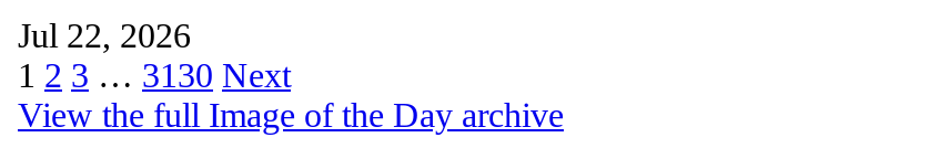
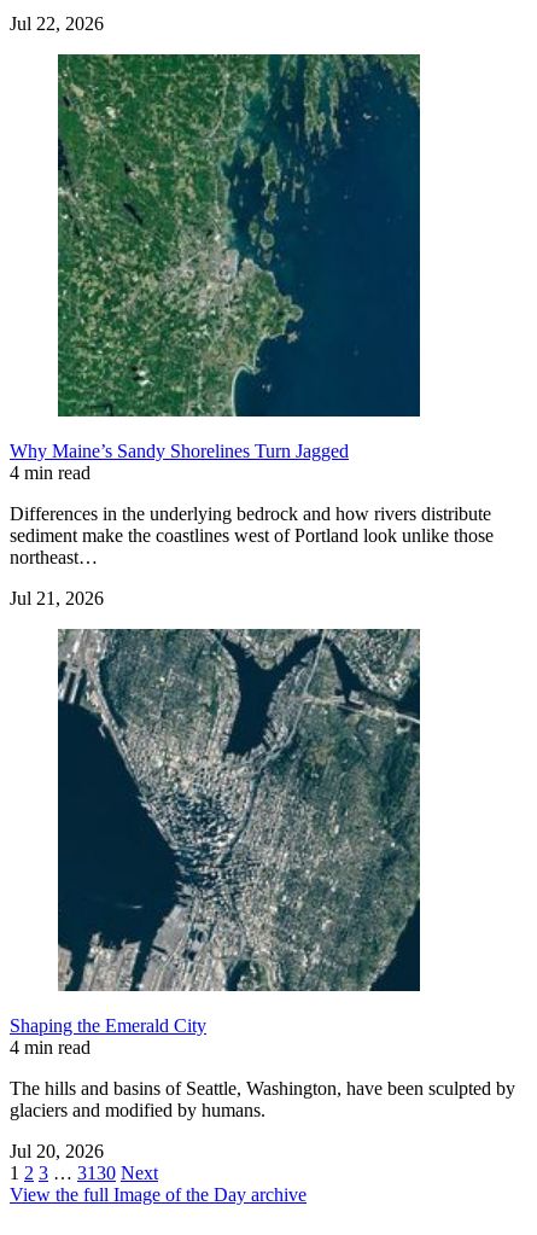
+ [image]
+ Why Maine’s Sandy Shorelines Turn Jagged
+ 4 min read
+ Differences in the underlying bedrock and how rivers distribute
+ sediment make the coastlines west of Portland look unlike those
+ northeast…
+ Jul 21, 2026

+ [image]
+ Shaping the Emerald City
+ 4 min read
+ The hills and basins of Seattle, Washington, have been sculpted by
+ glaciers and modified by humans.
+ Jul 20, 2026
